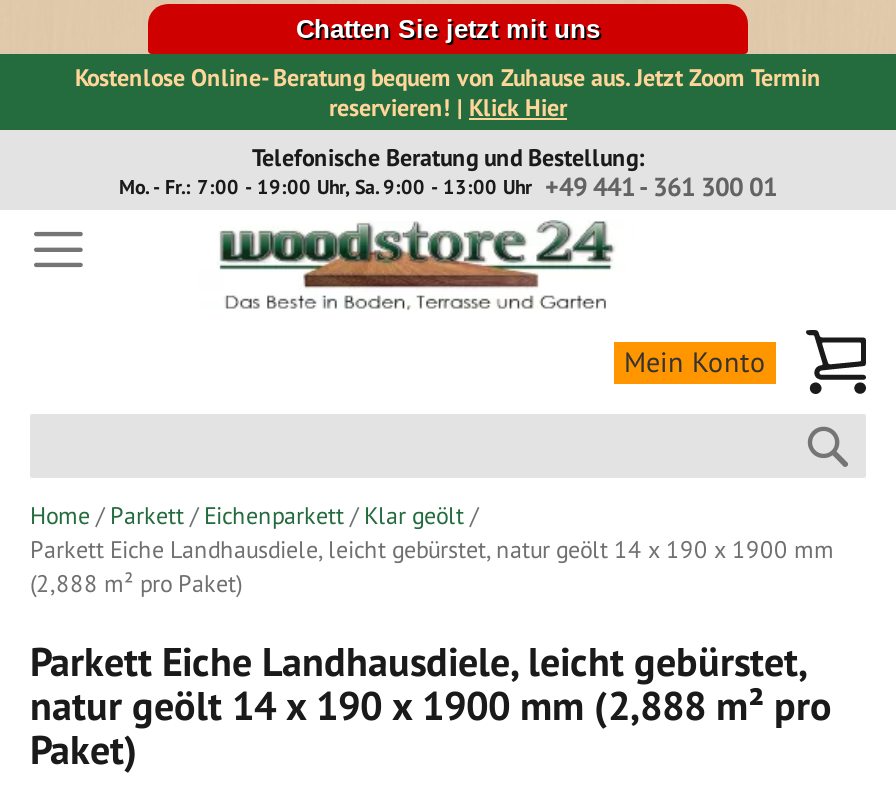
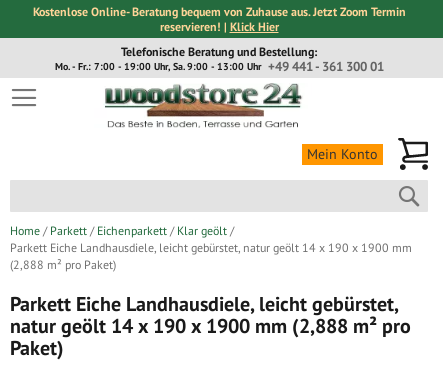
- Chatten Sie jetzt mit uns
